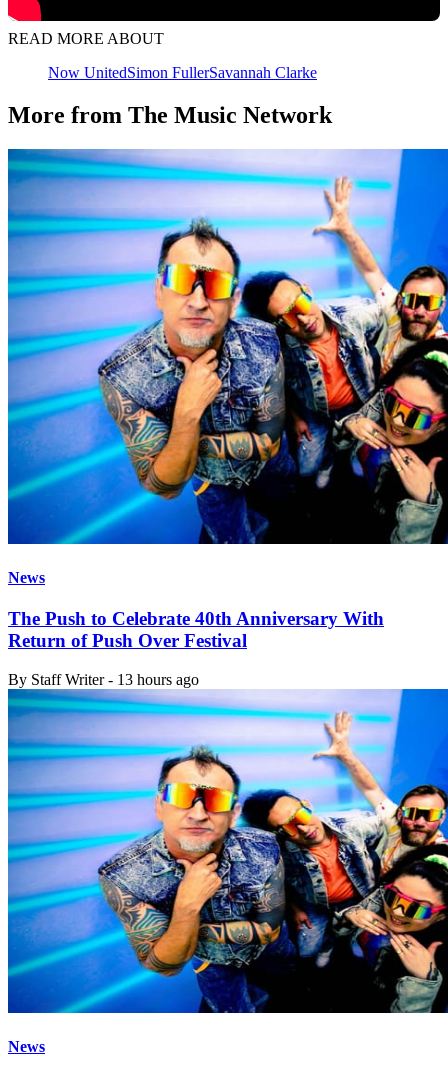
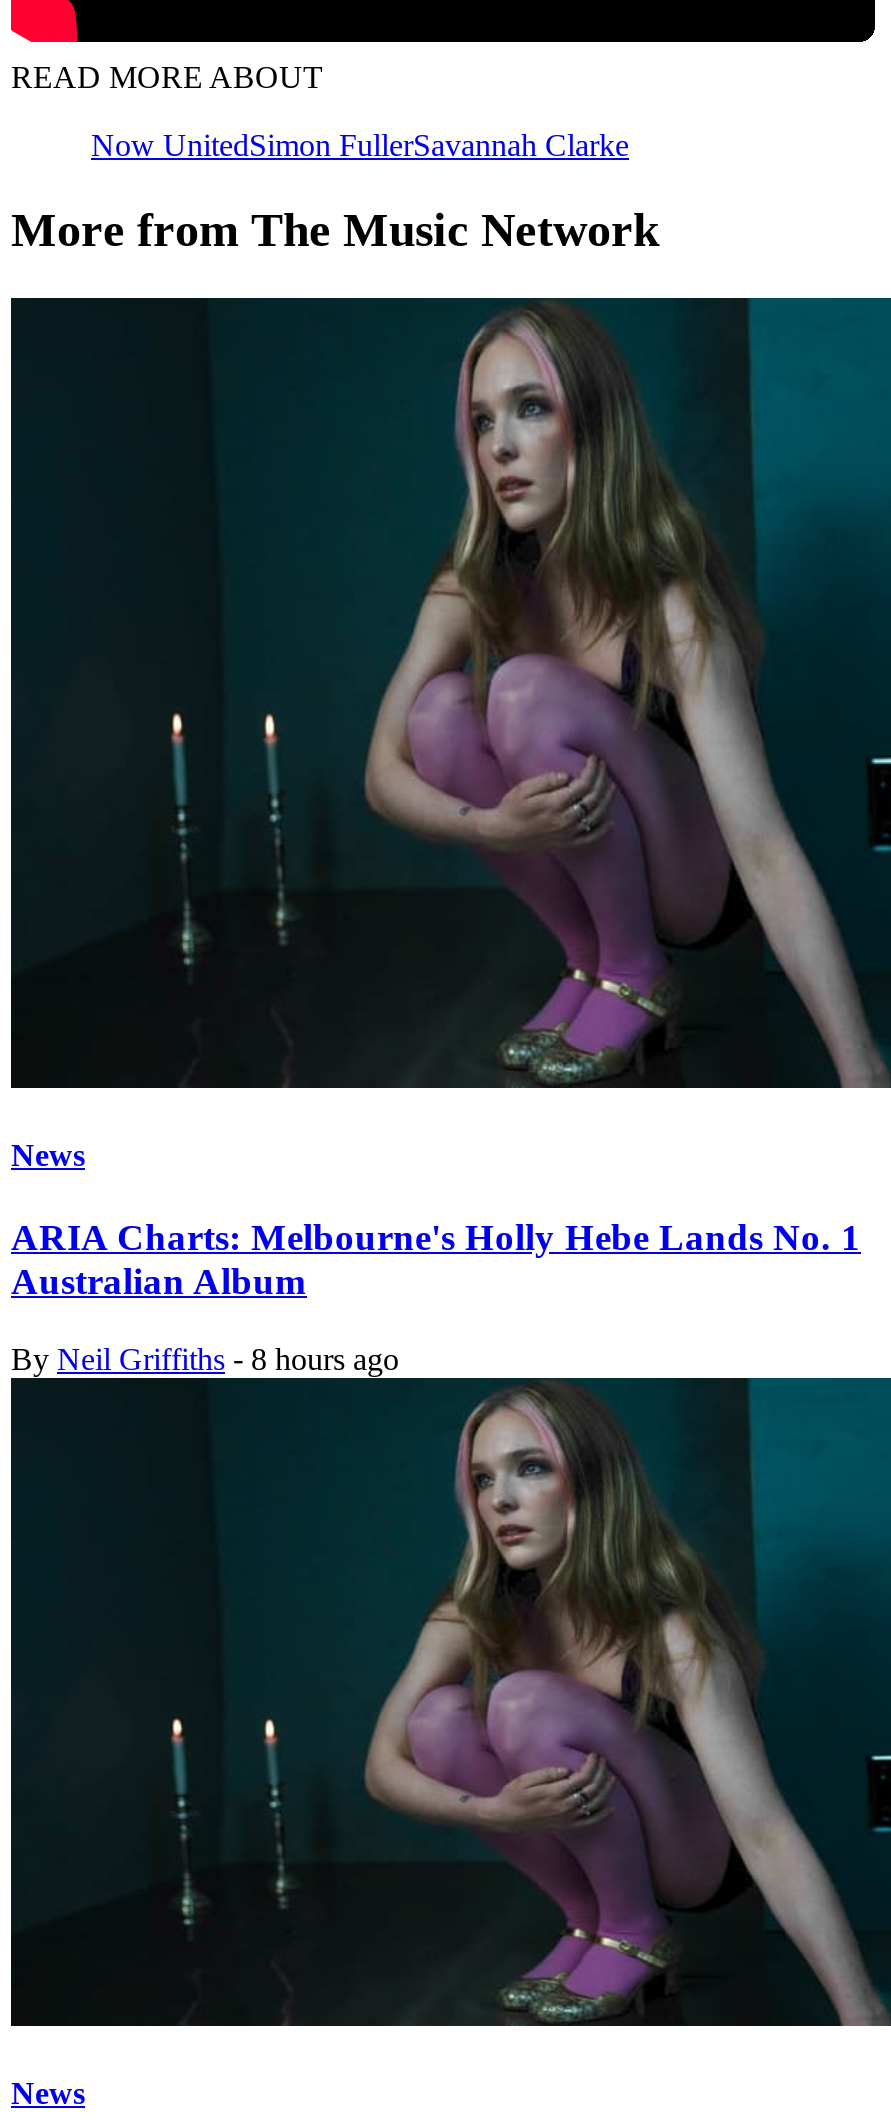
- [image]
+ [image]

- The Push to Celebrate 40th Anniversary With
- Return of Push Over Festival
+ ARIA Charts: Melbourne's Holly Hebe Lands No. 1
+ Australian Album

- [image]
- By Staff Writer - 13 hours ago
+ [image]
+ By Neil Griffiths - 8 hours ago
